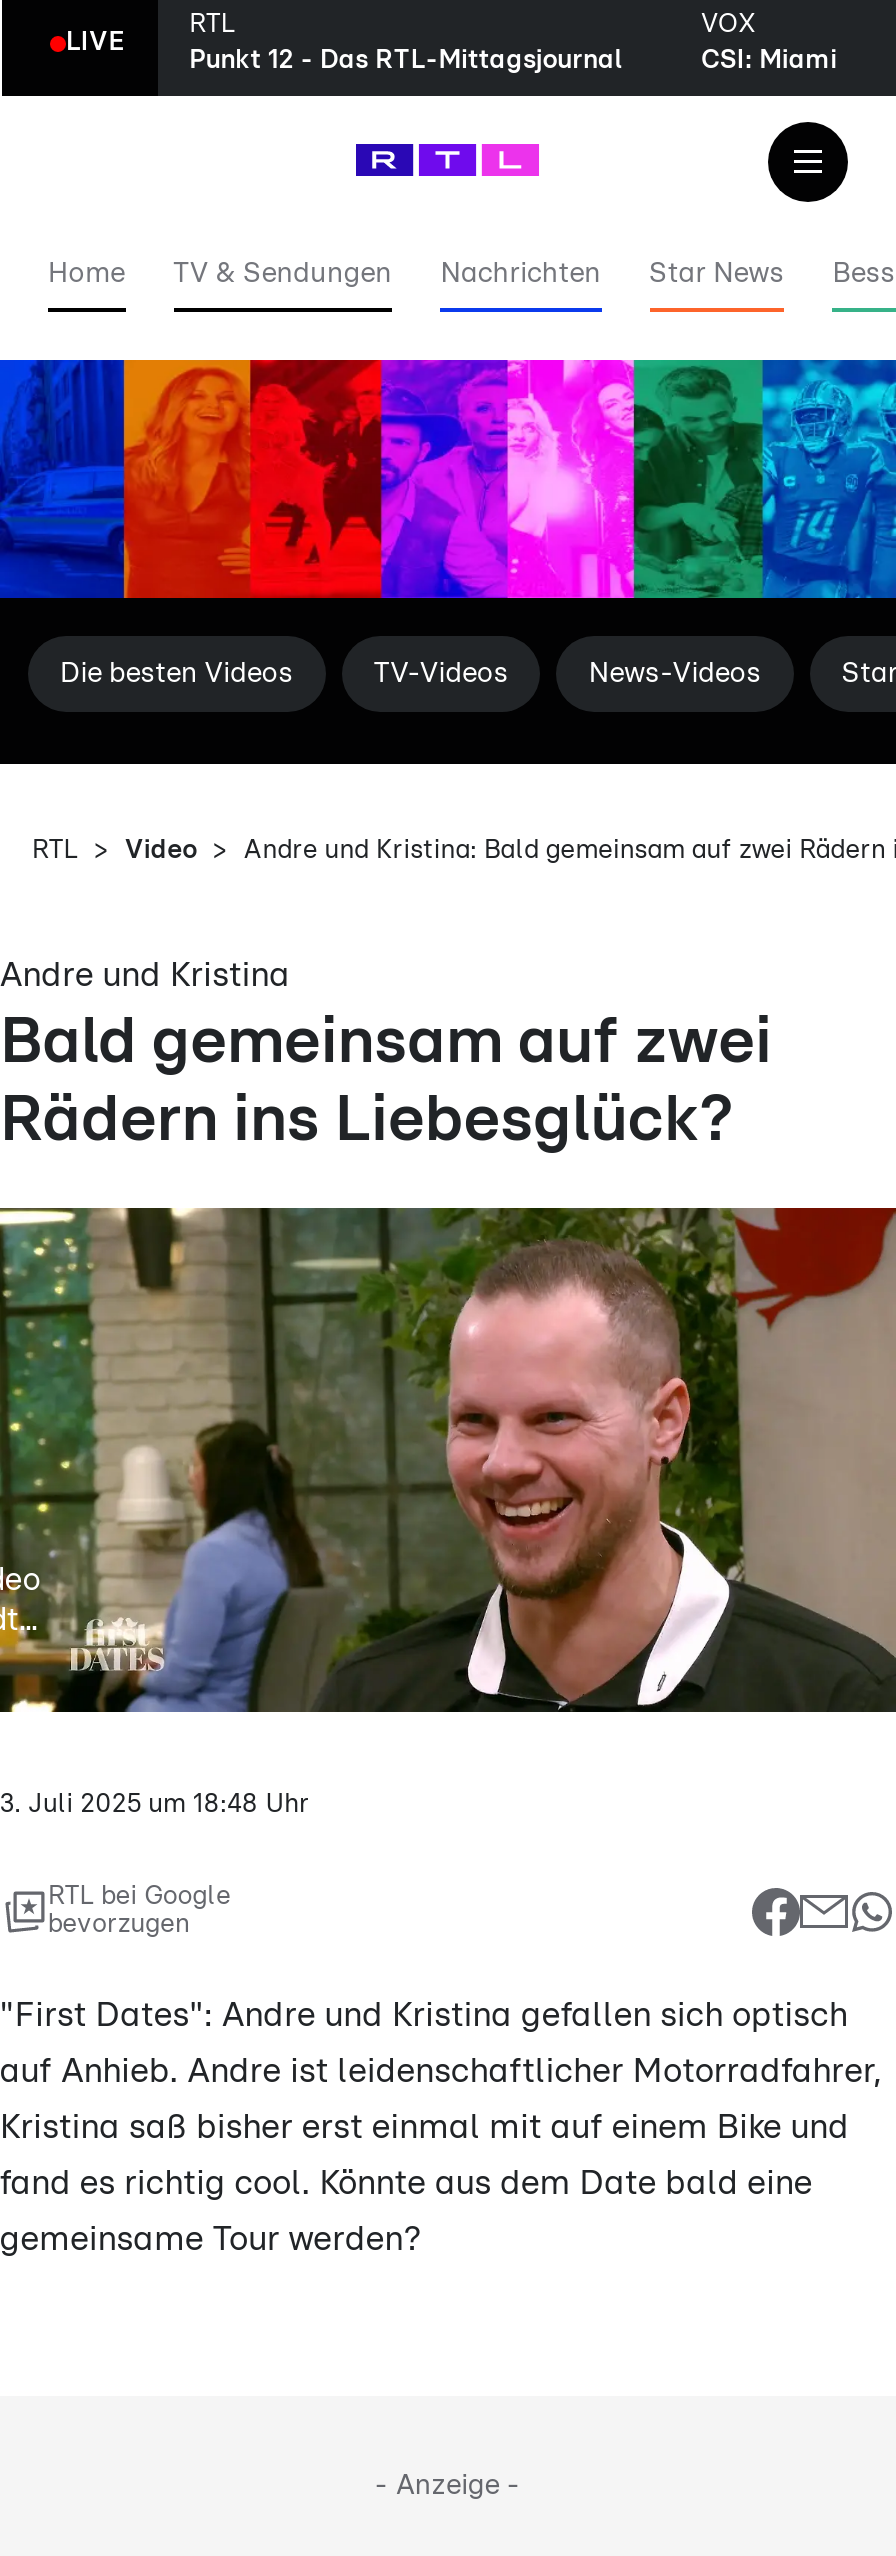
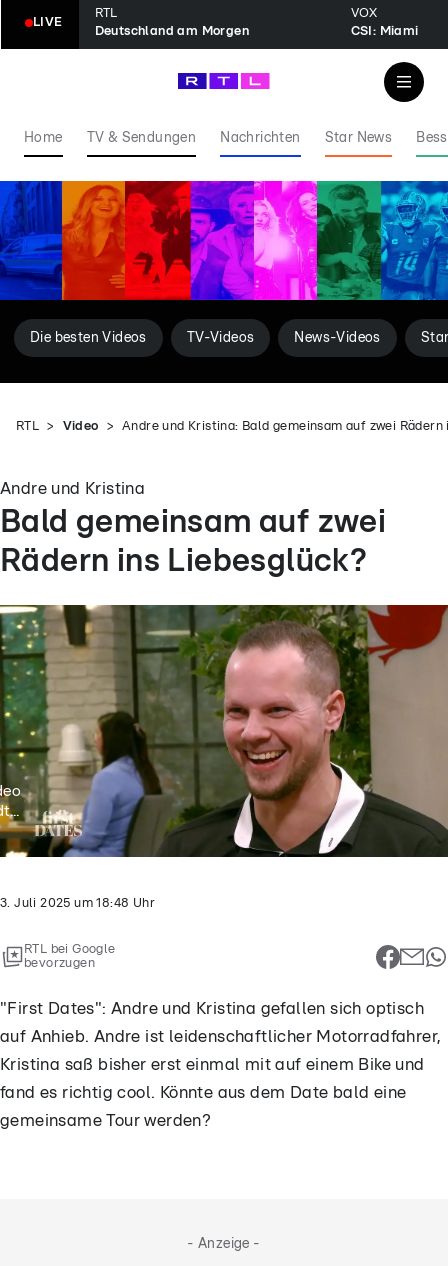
- Punkt 12 - Das RTL-Mittagsjournal
+ Deutschland am Morgen
